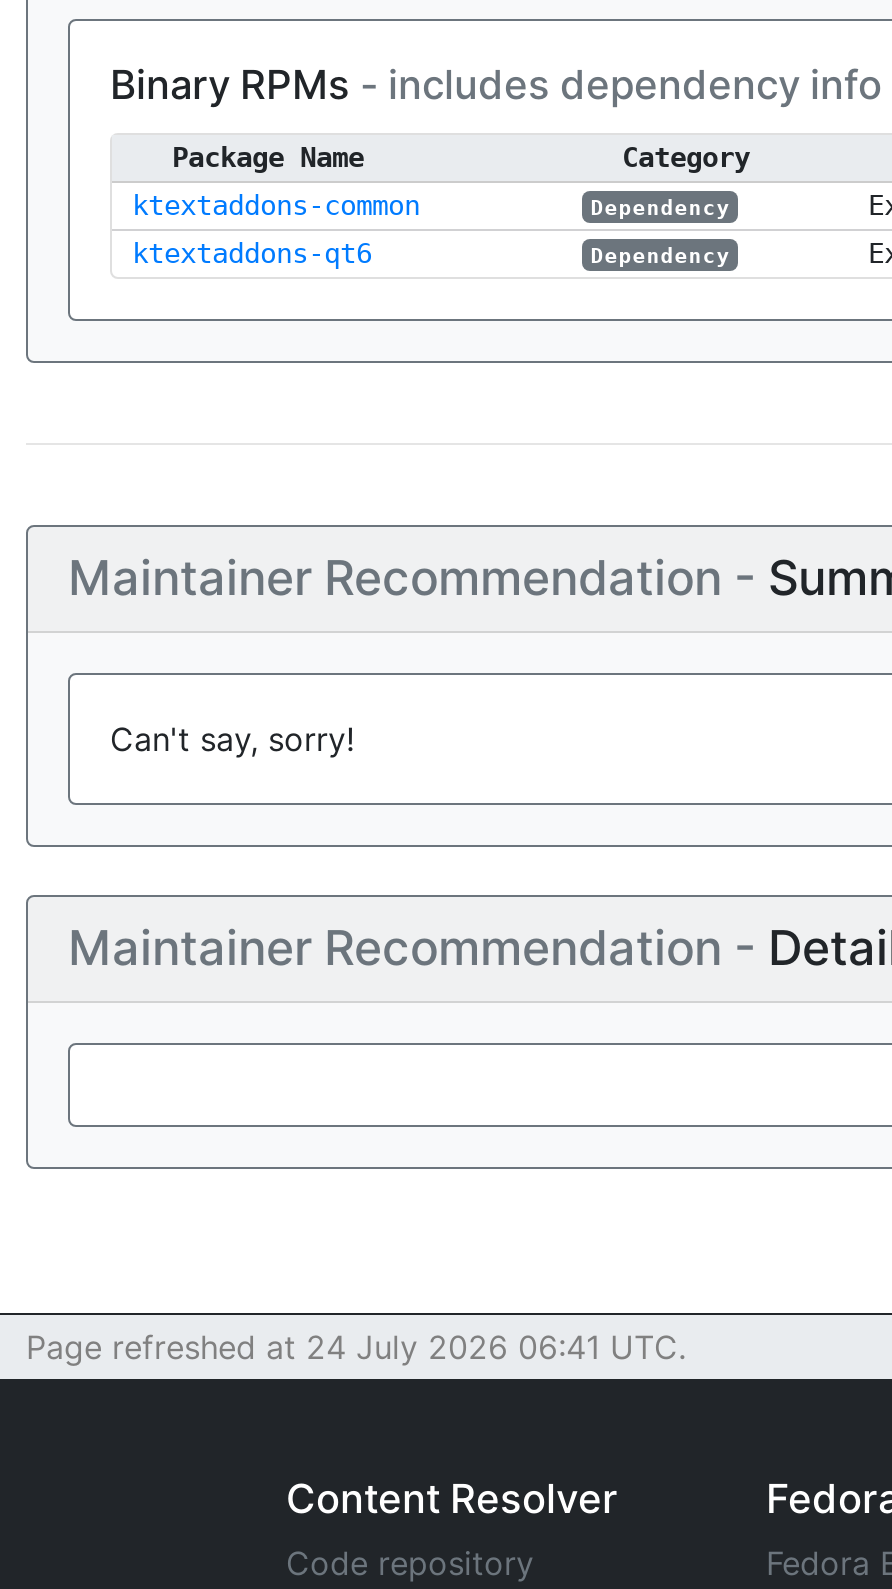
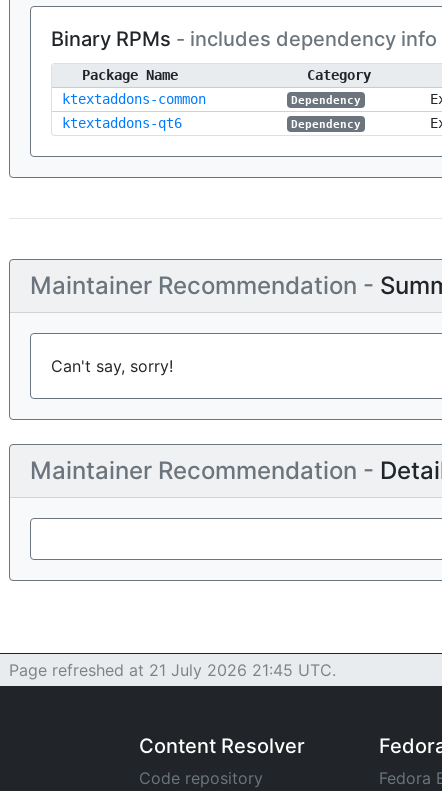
- Page refreshed at 24 July 2026 06:41 UTC.
+ Page refreshed at 21 July 2026 21:45 UTC.
